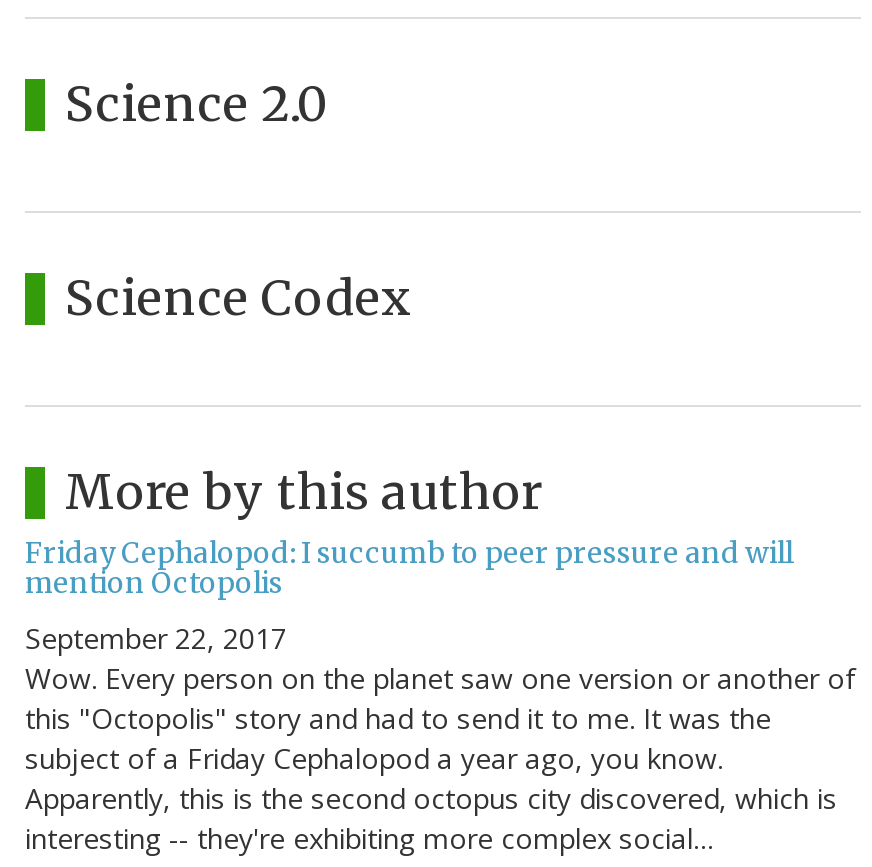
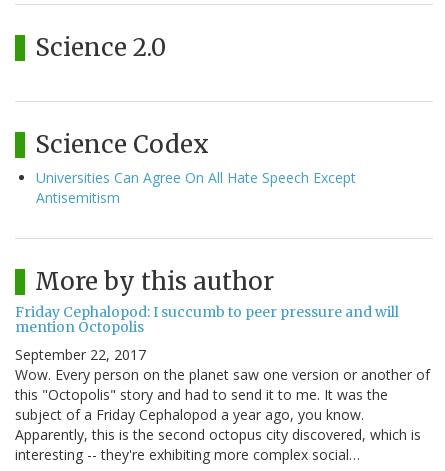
+ Universities Can Agree On All Hate Speech Except
+ Antisemitism
